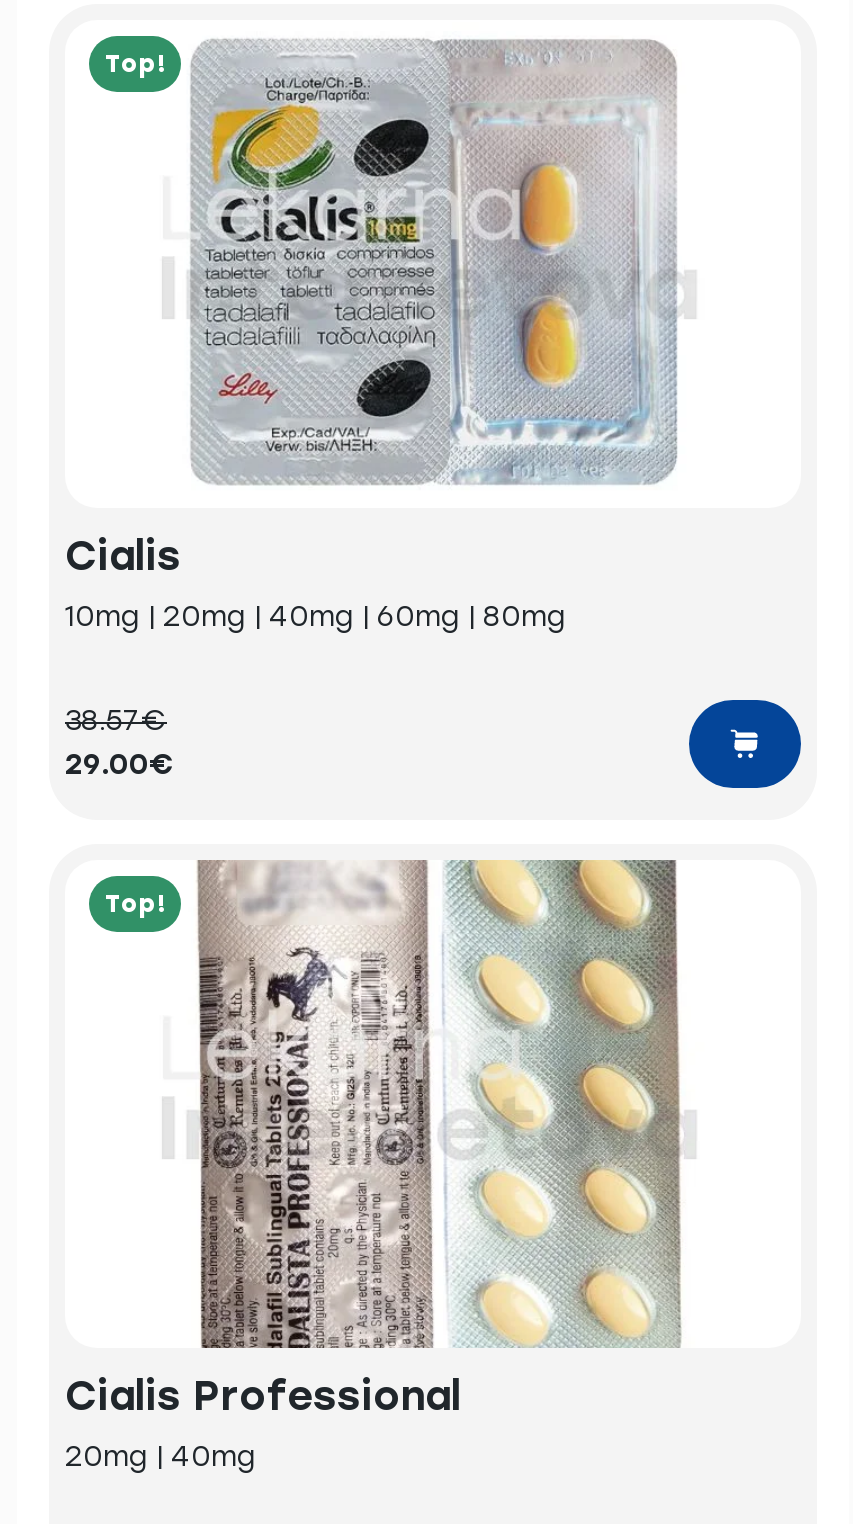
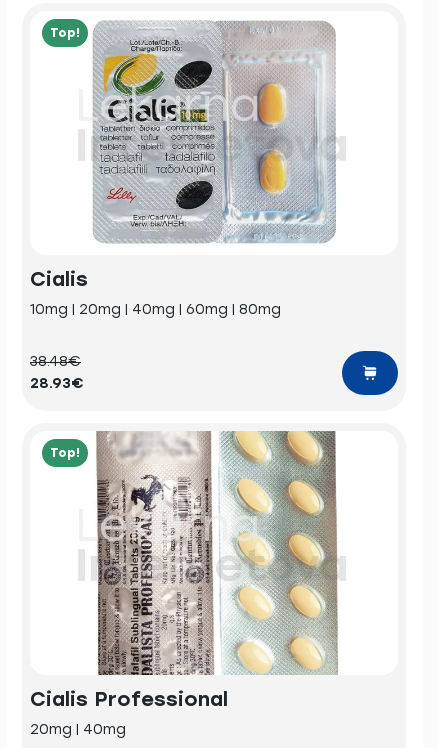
- 38.57€
+ 38.48€

- 29.00€
+ 28.93€
